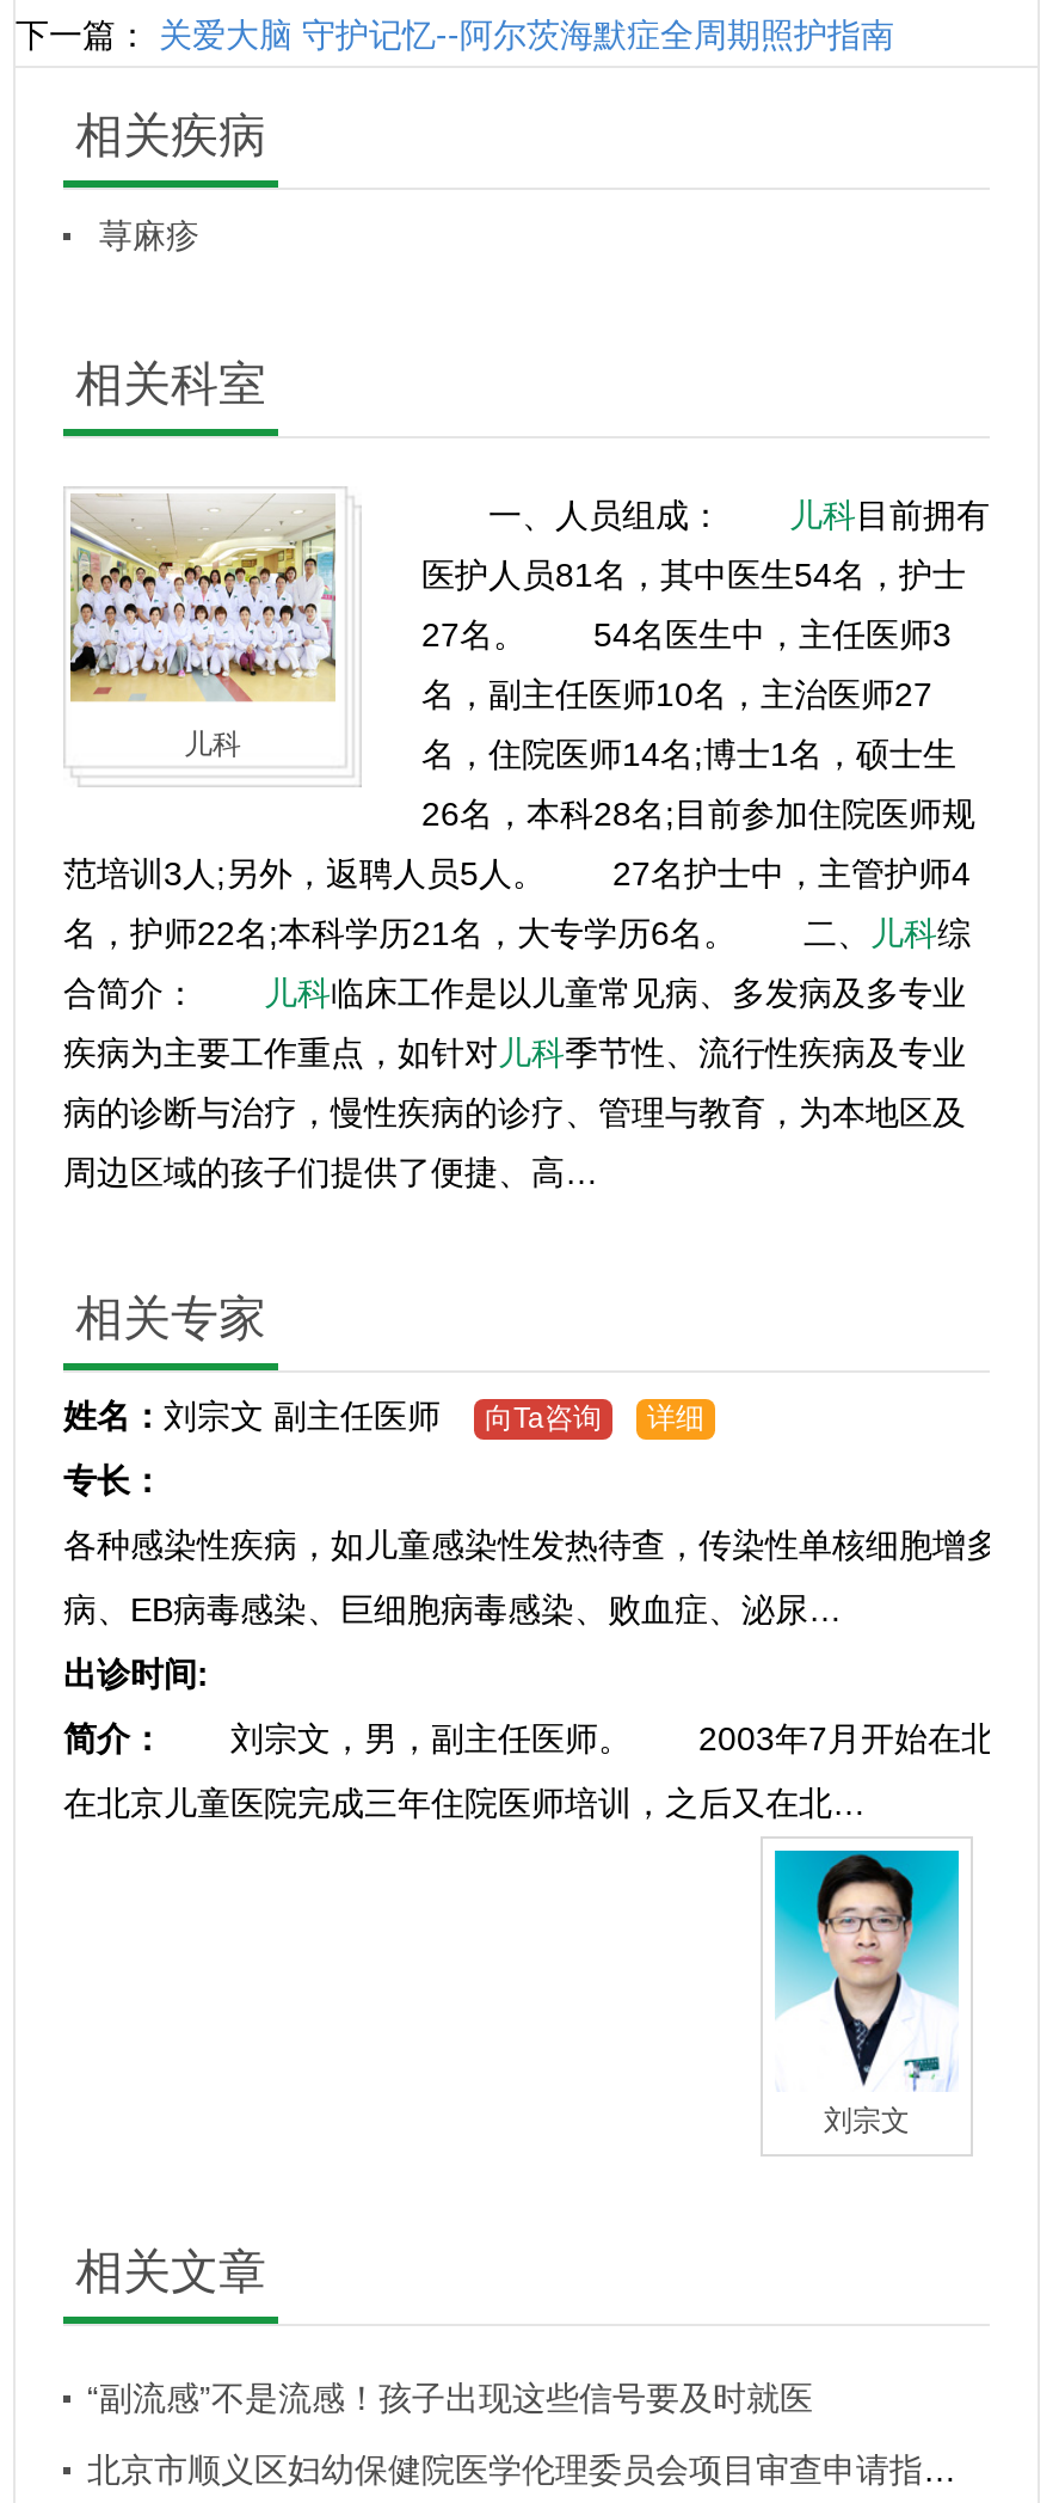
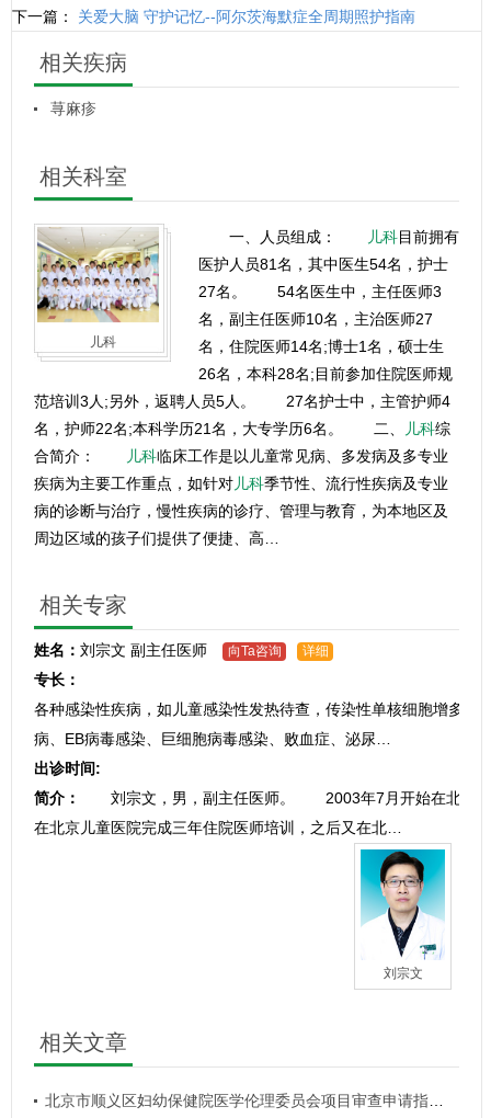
- “副流感”不是流感！孩子出现这些信号要及时就医
